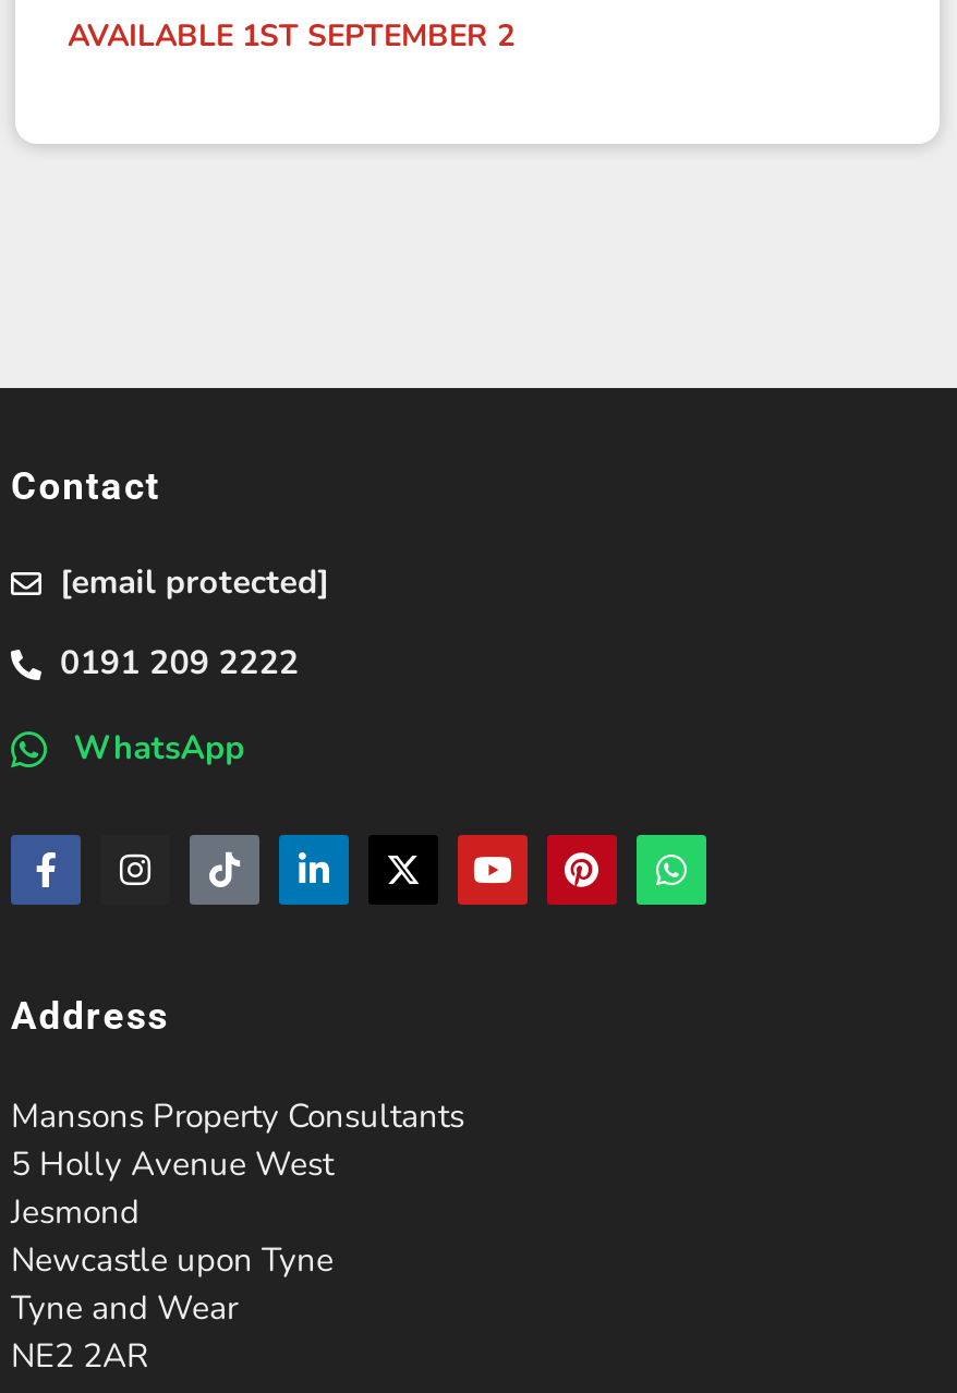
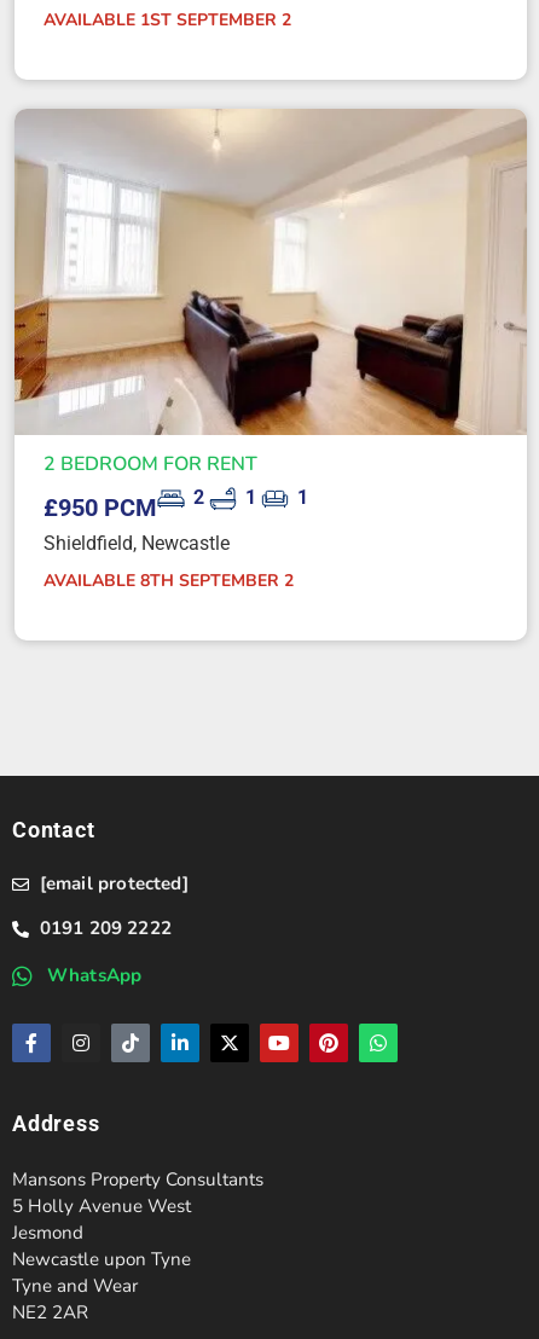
+ [image]
+ 2 BEDROOM FOR RENT
+ £950 PCM
+ 2
+ 1
+ 1
+ Shieldfield, Newcastle
+ AVAILABLE 8TH SEPTEMBER 2
